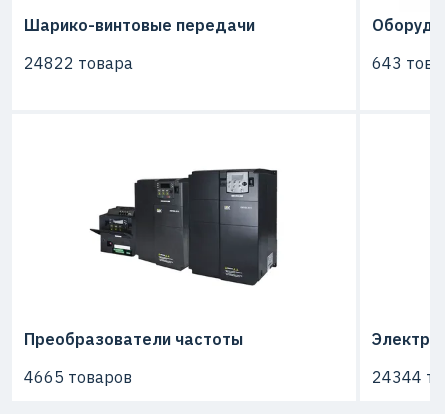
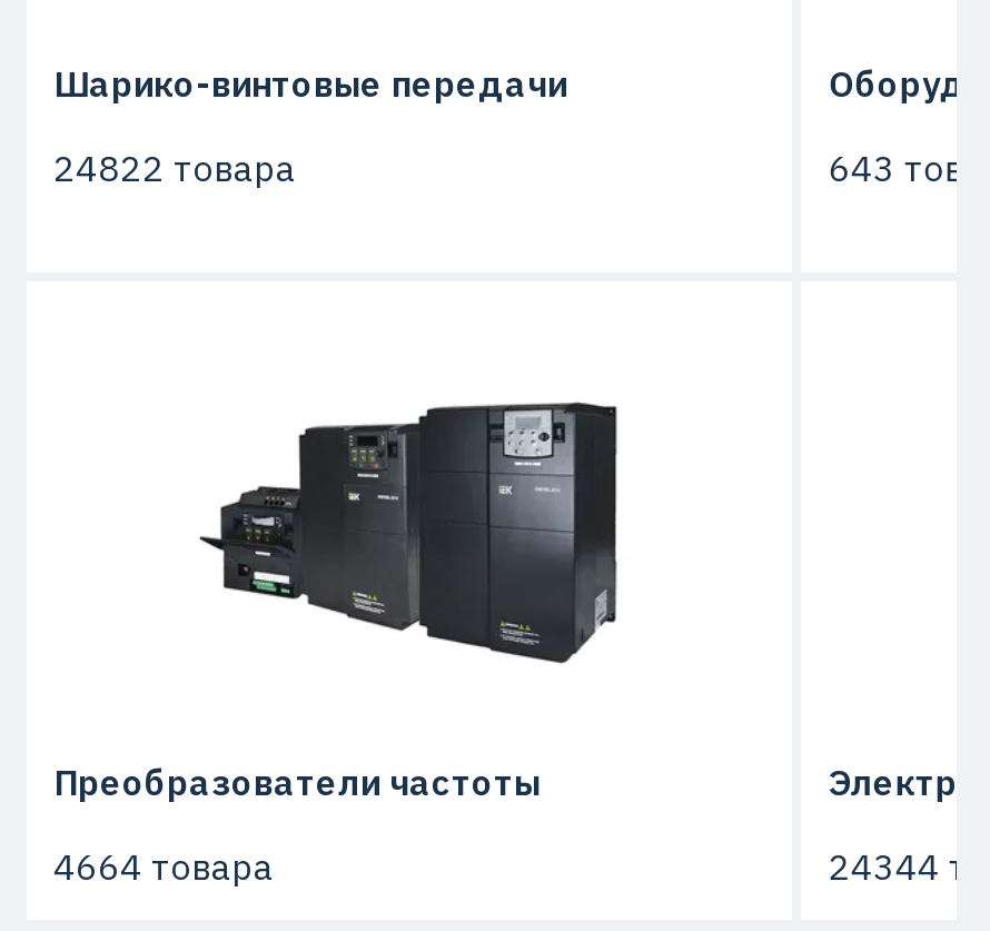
- 4665 товаров
+ 4664 товара
